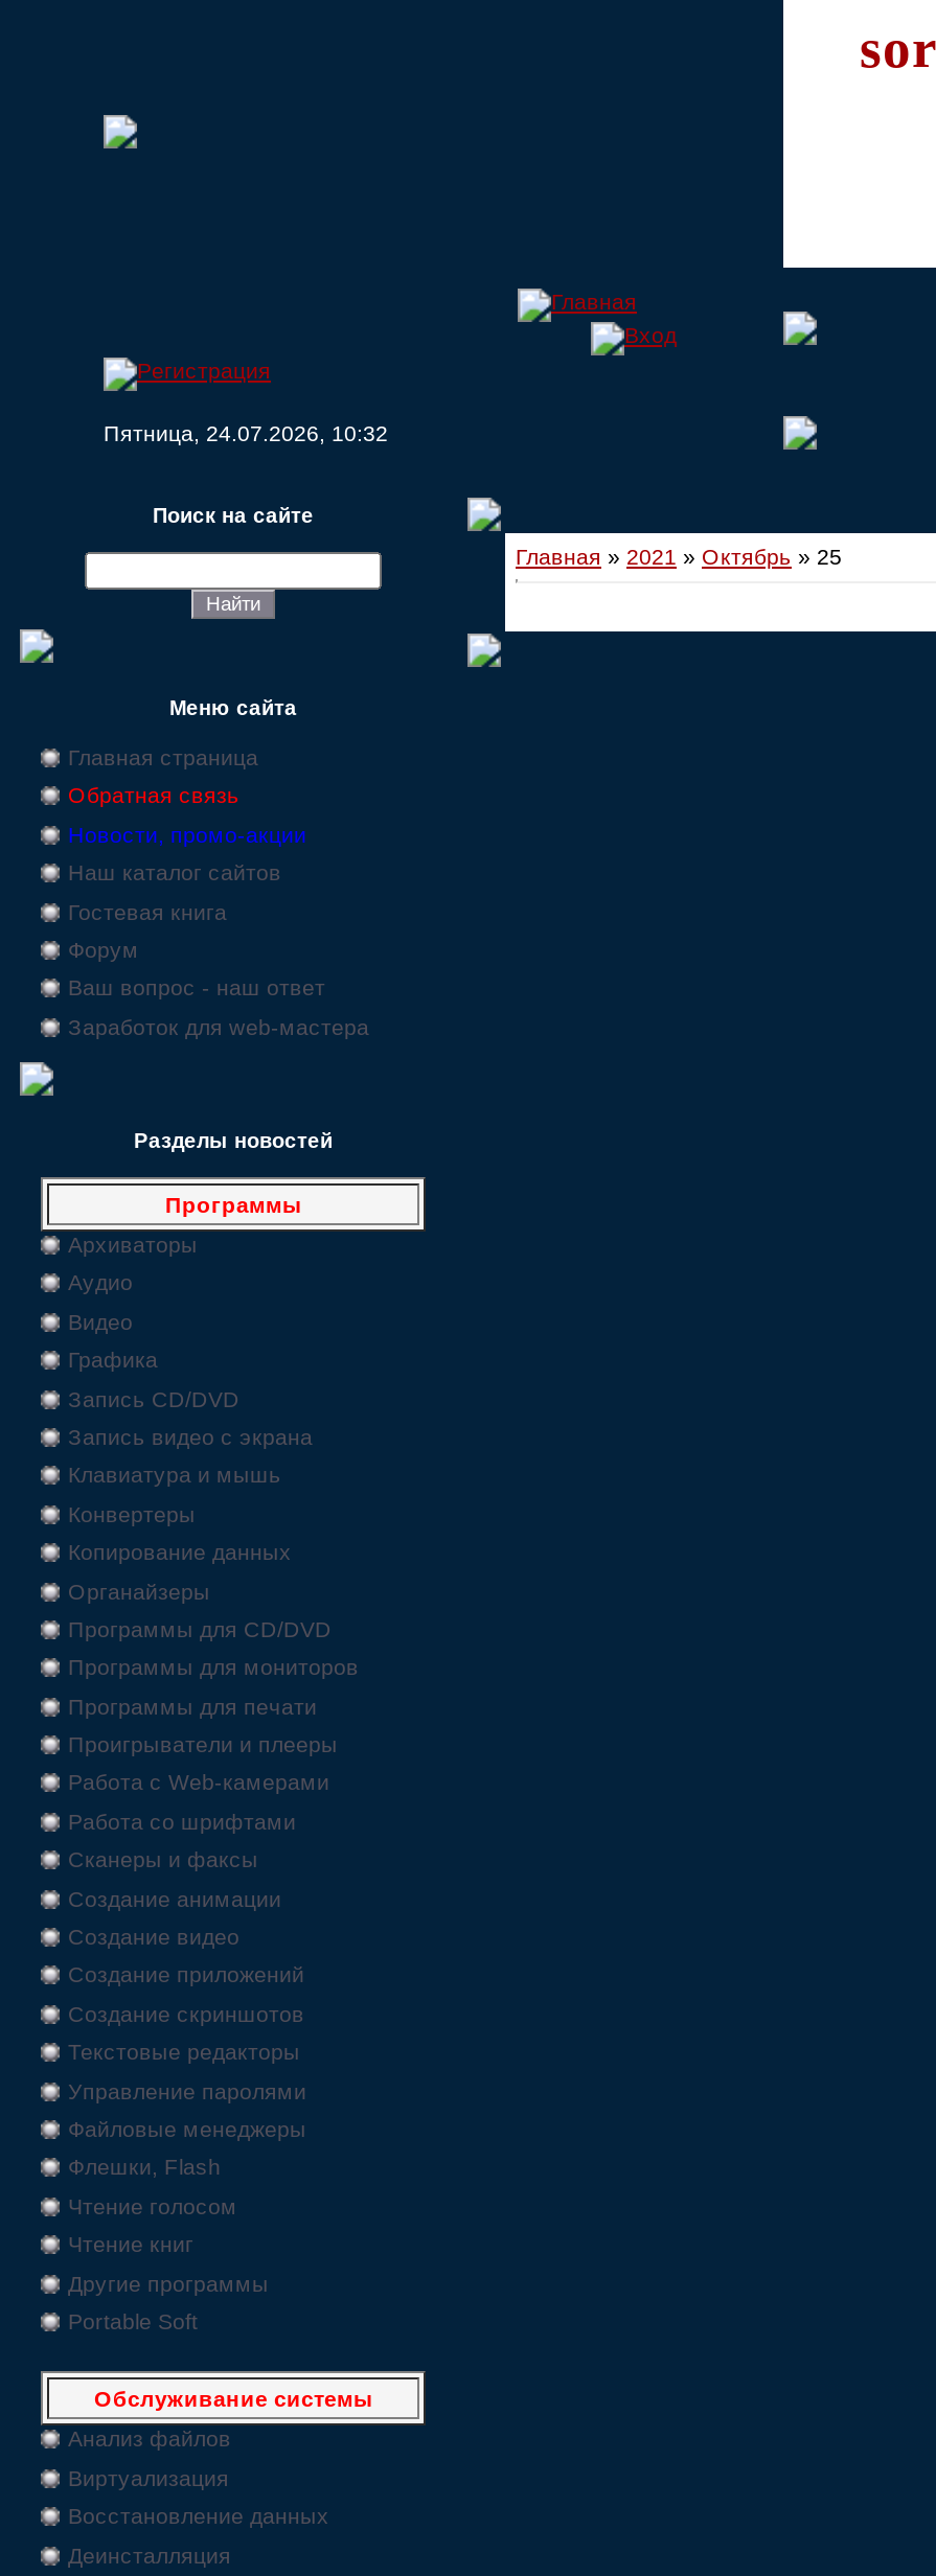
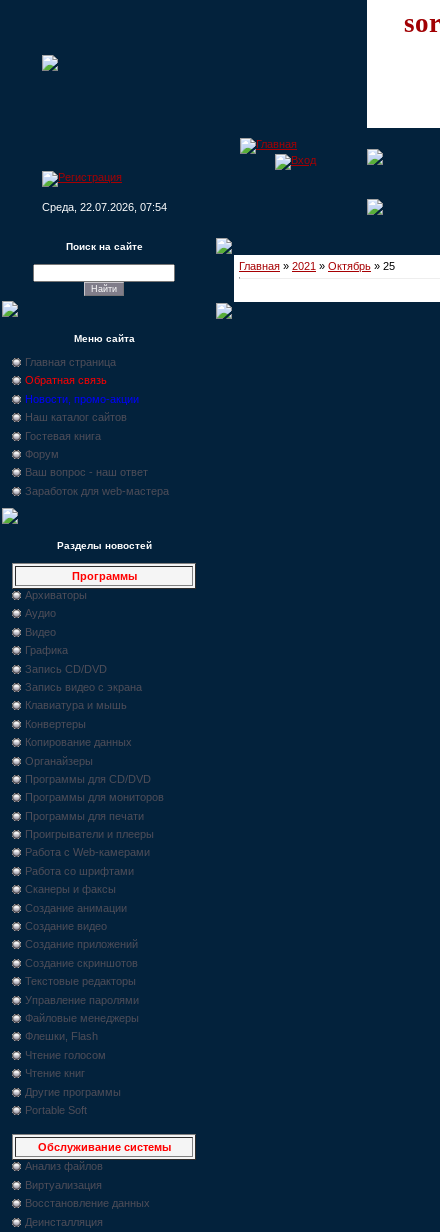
- Пятница, 24.07.2026, 10:32
+ Среда, 22.07.2026, 07:54
